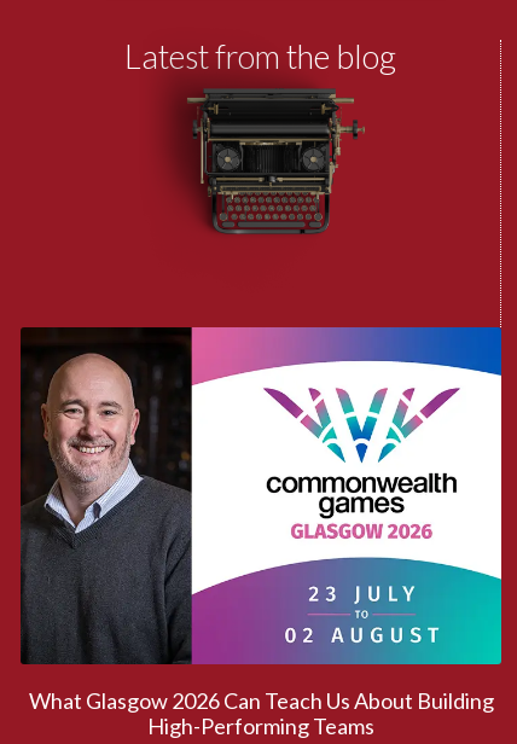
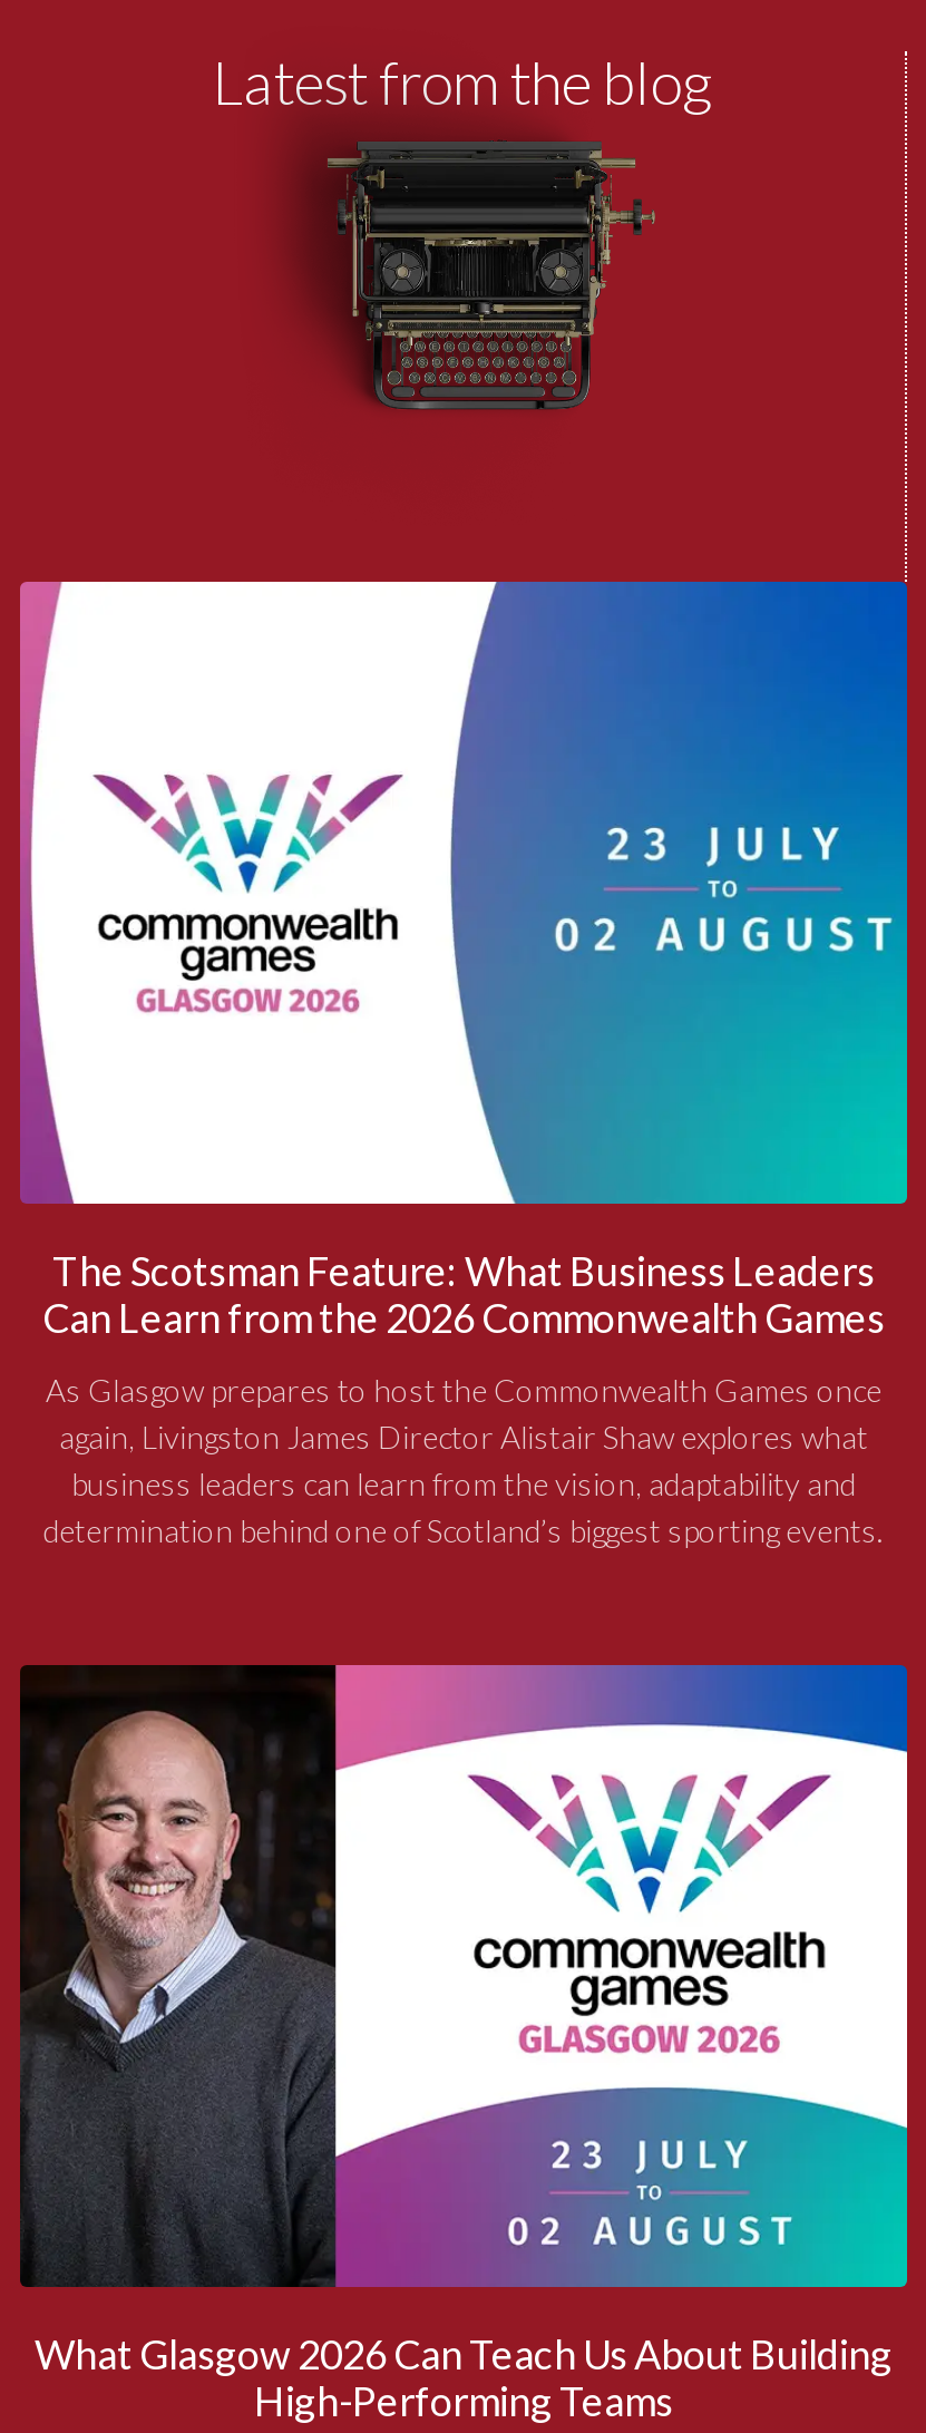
+ [image]
+ The Scotsman Feature: What Business Leaders
+ Can Learn from the 2026 Commonwealth Games
+ As Glasgow prepares to host the Commonwealth Games once
+ again, Livingston James Director Alistair Shaw explores what
+ business leaders can learn from the vision, adaptability and
+ determination behind one of Scotland’s biggest sporting events.
